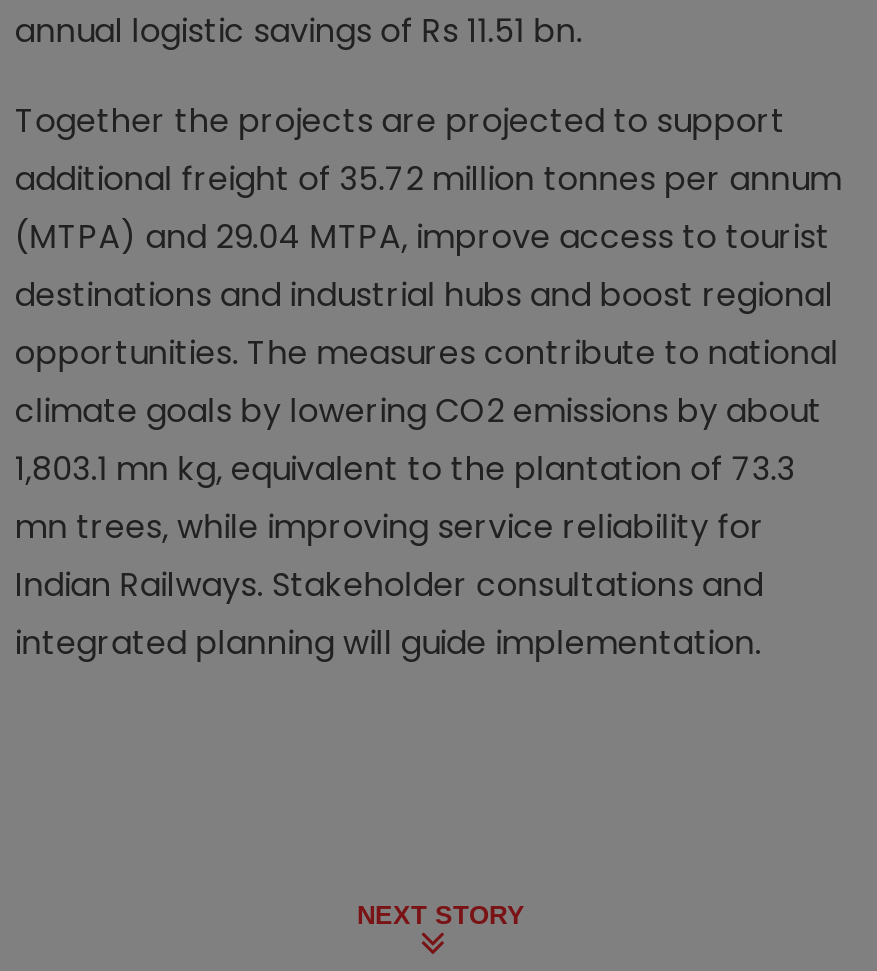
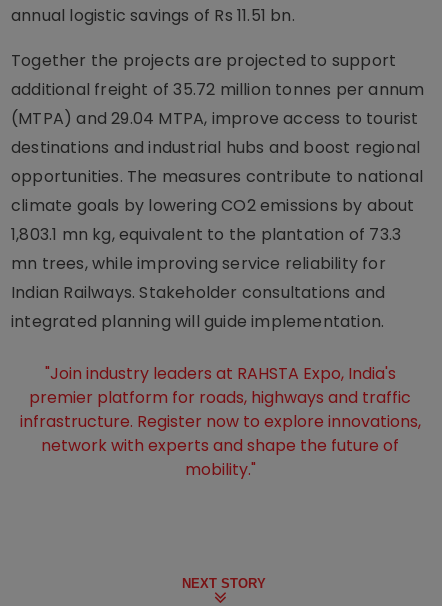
+ "Join industry leaders at RAHSTA Expo, India's
+ premier platform for roads, highways and traffic
+ infrastructure. Register now to explore innovations,
+ network with experts and shape the future of
+ mobility."
